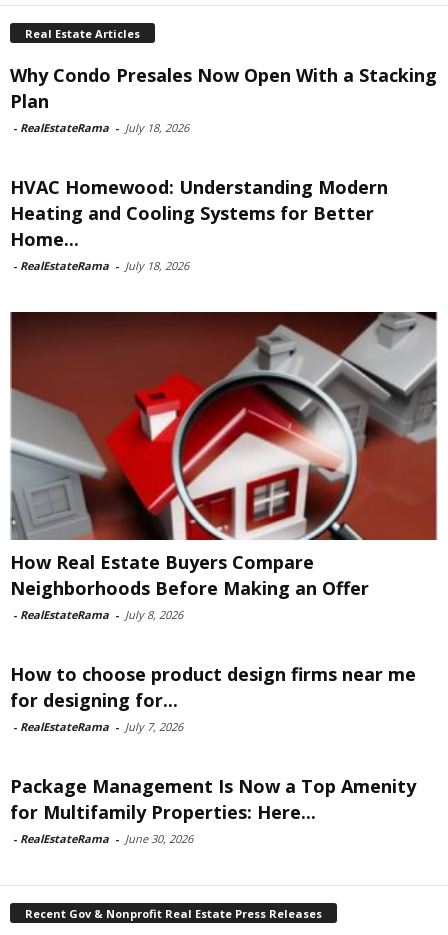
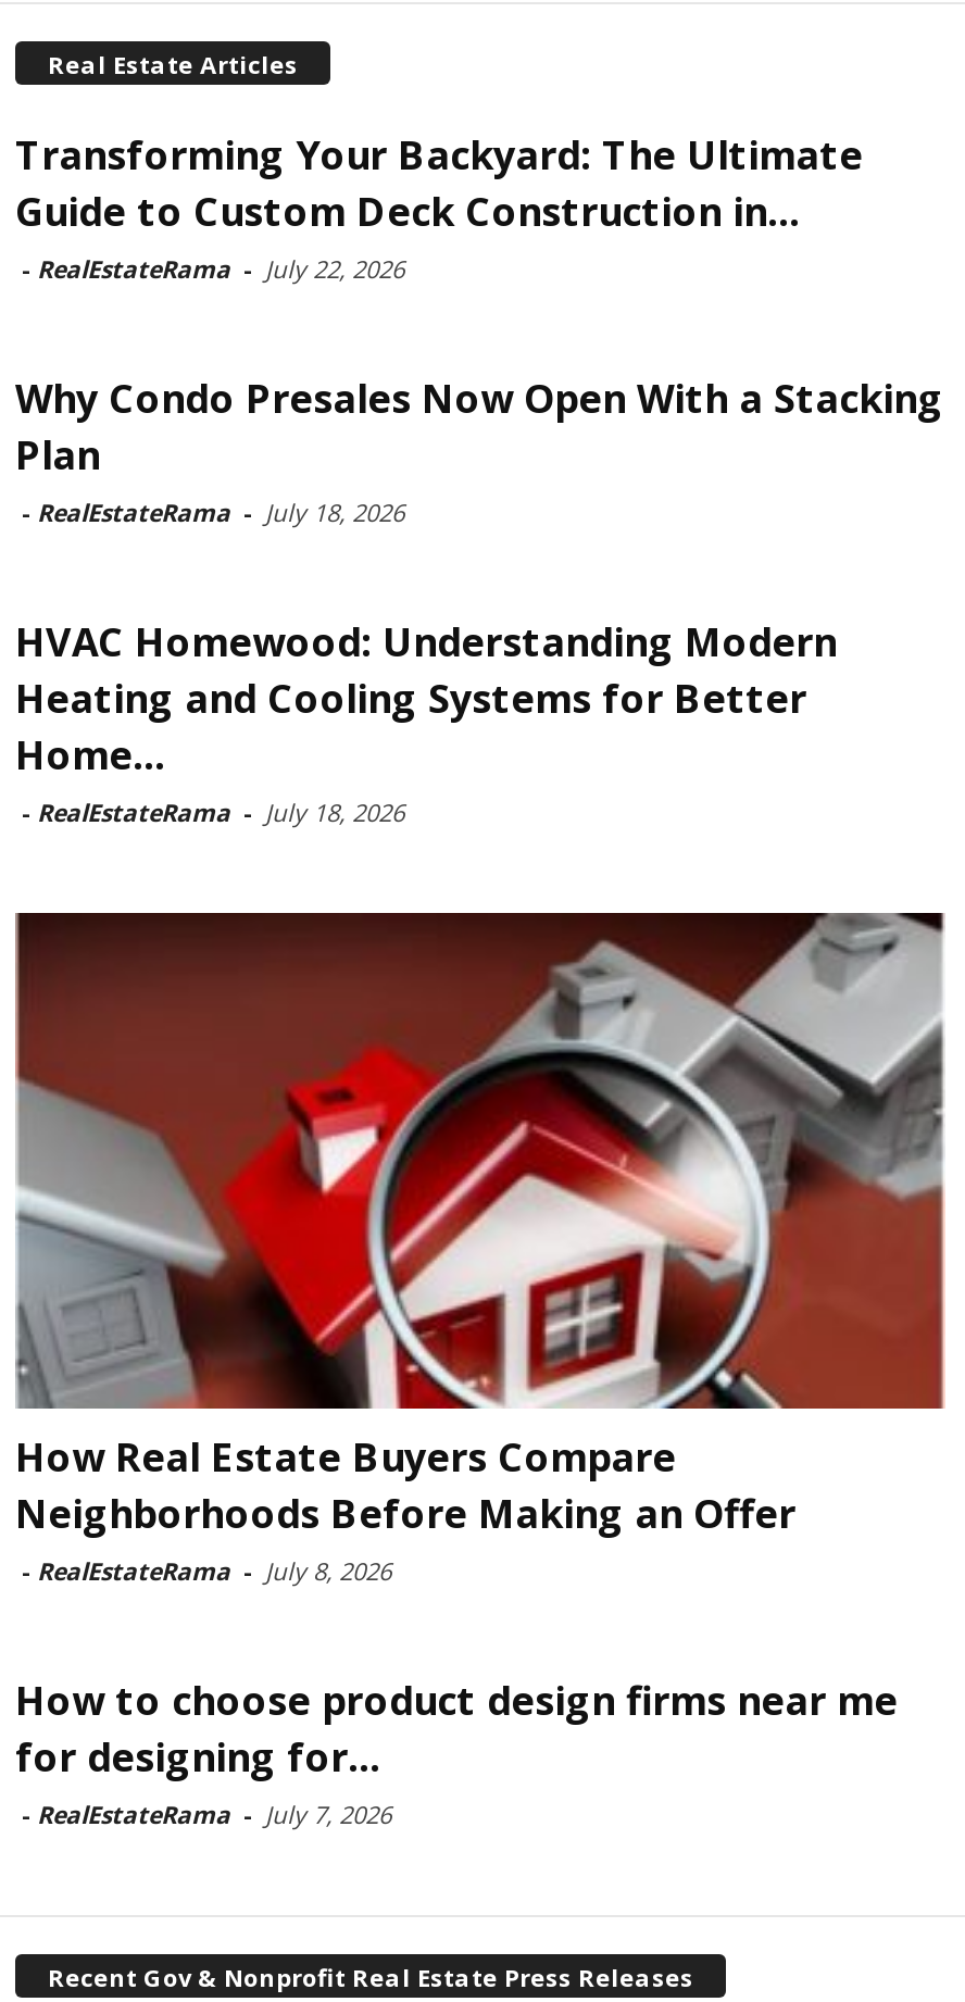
+ Transforming Your Backyard: The Ultimate
+ Guide to Custom Deck Construction in...
+ - RealEstateRama - July 22, 2026

moved down: [image] | Why Condo Presales Now Open With a Stacking | Plan | ... | for designing for... | - RealEstateRama - July 7, 2026

- Package Management Is Now a Top Amenity
- for Multifamily Properties: Here...
- - RealEstateRama - June 30, 2026
